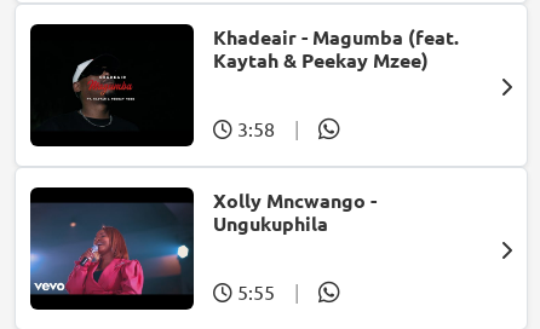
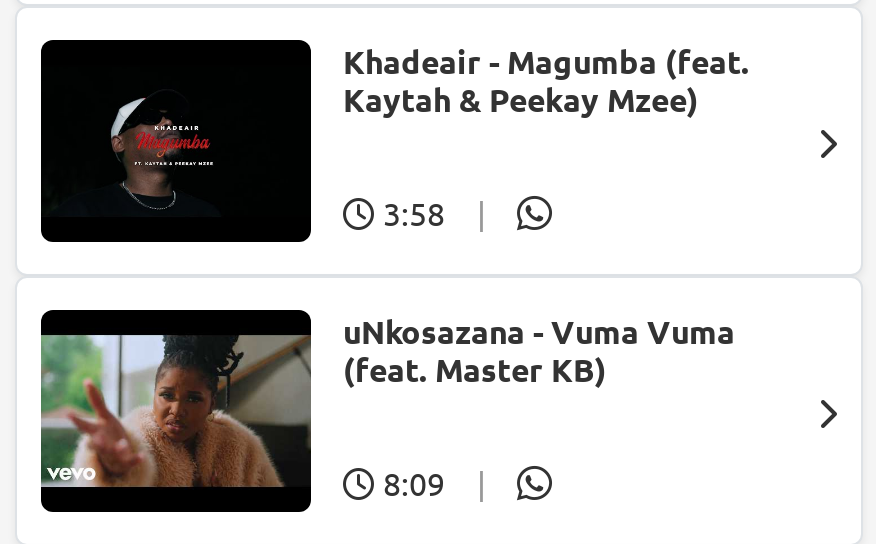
- [image]
- Xolly Mncwango -
- Ungukuphila
+ [image]
+ uNkosazana - Vuma Vuma
+ (feat. Master KB)

- 5:55
+ 8:09
